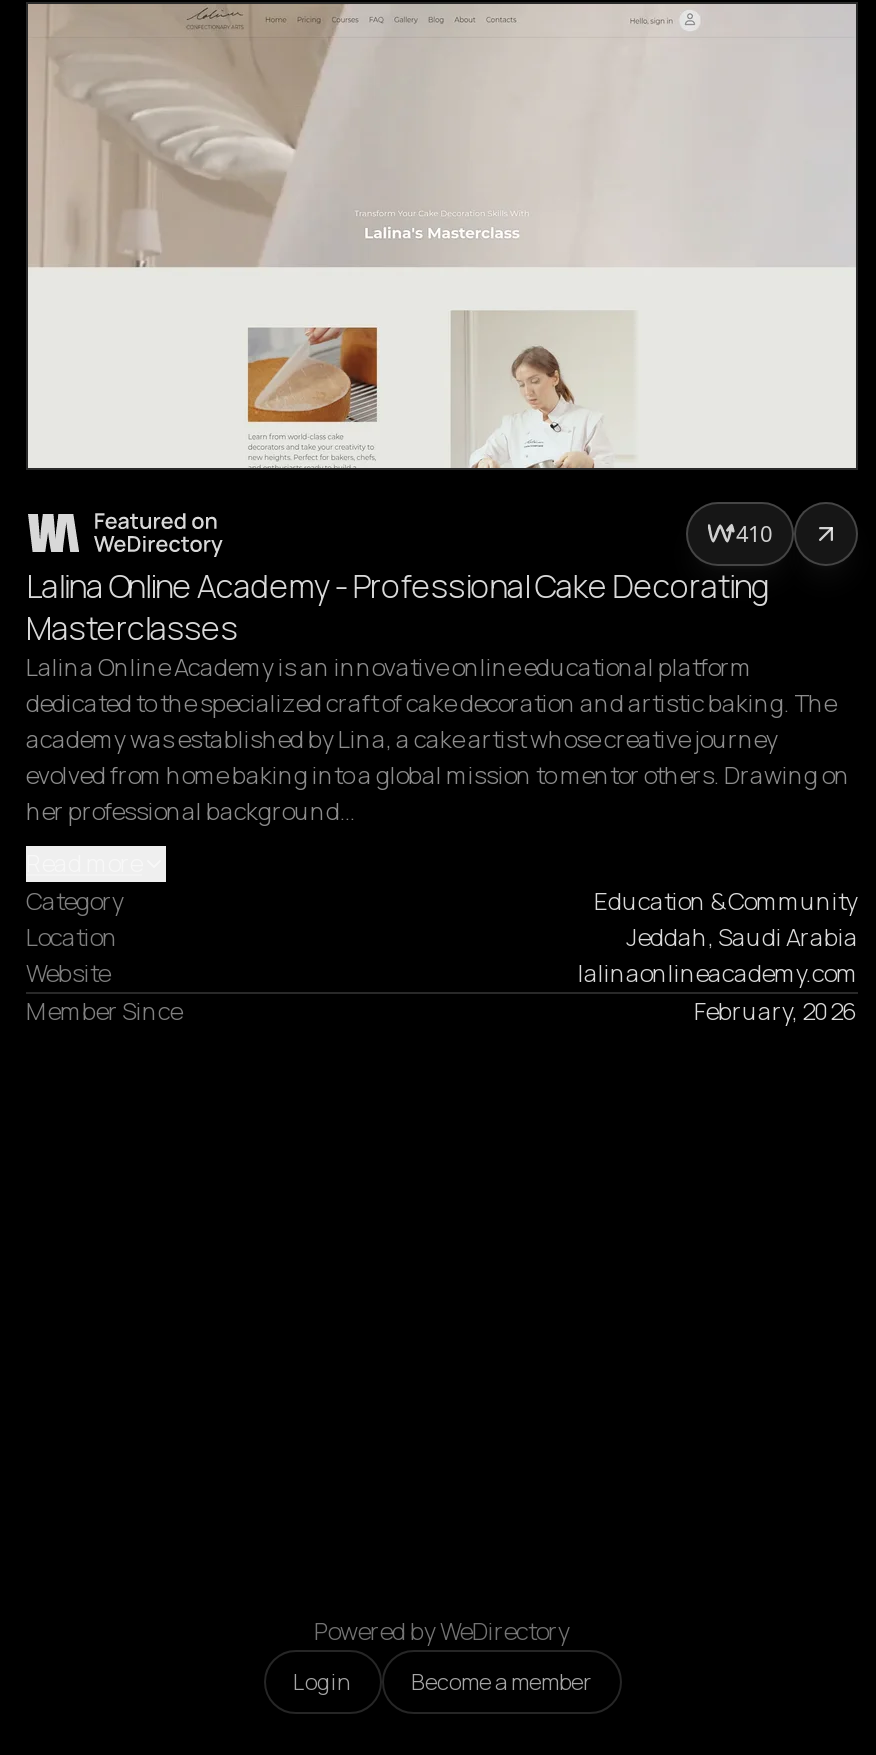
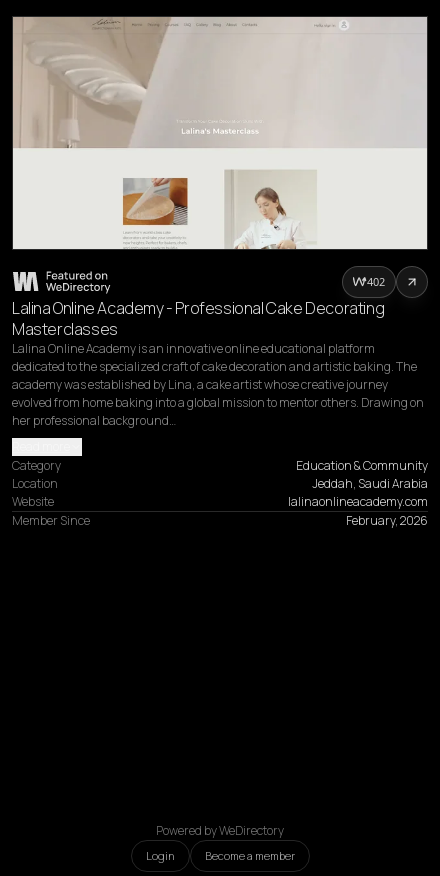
- 410
+ 402
